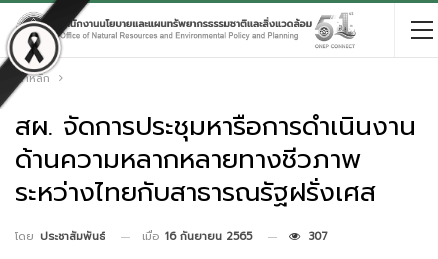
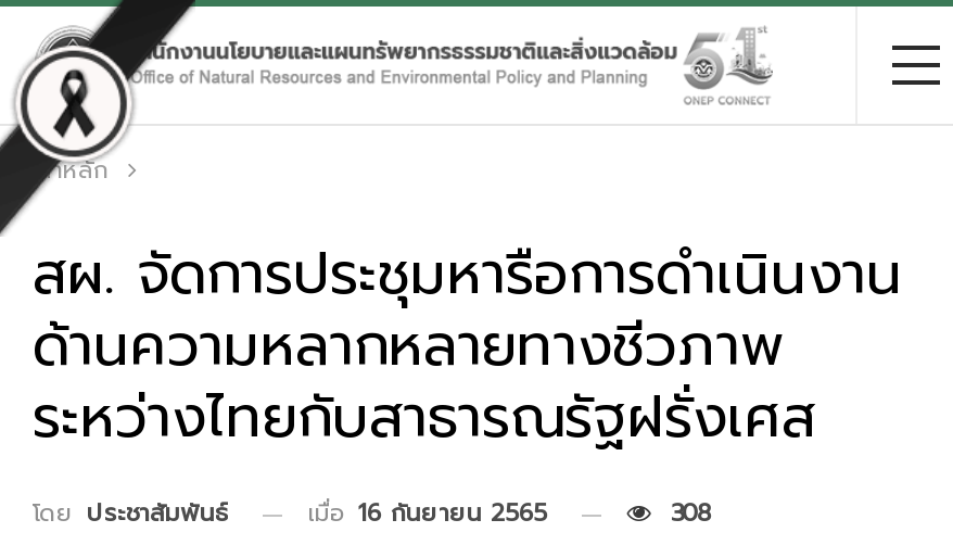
- 307
+ 308
